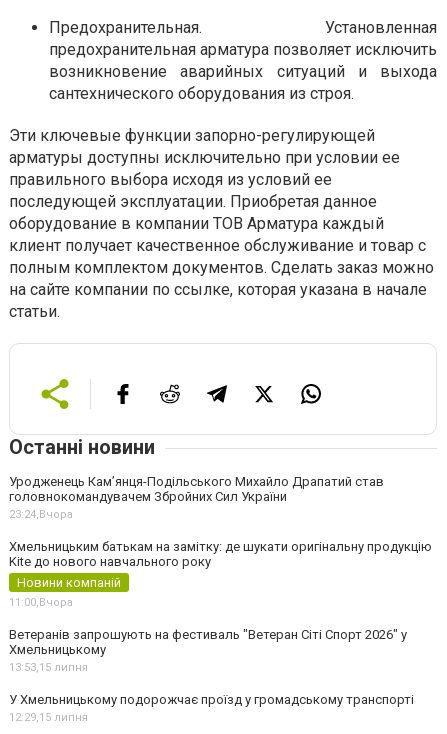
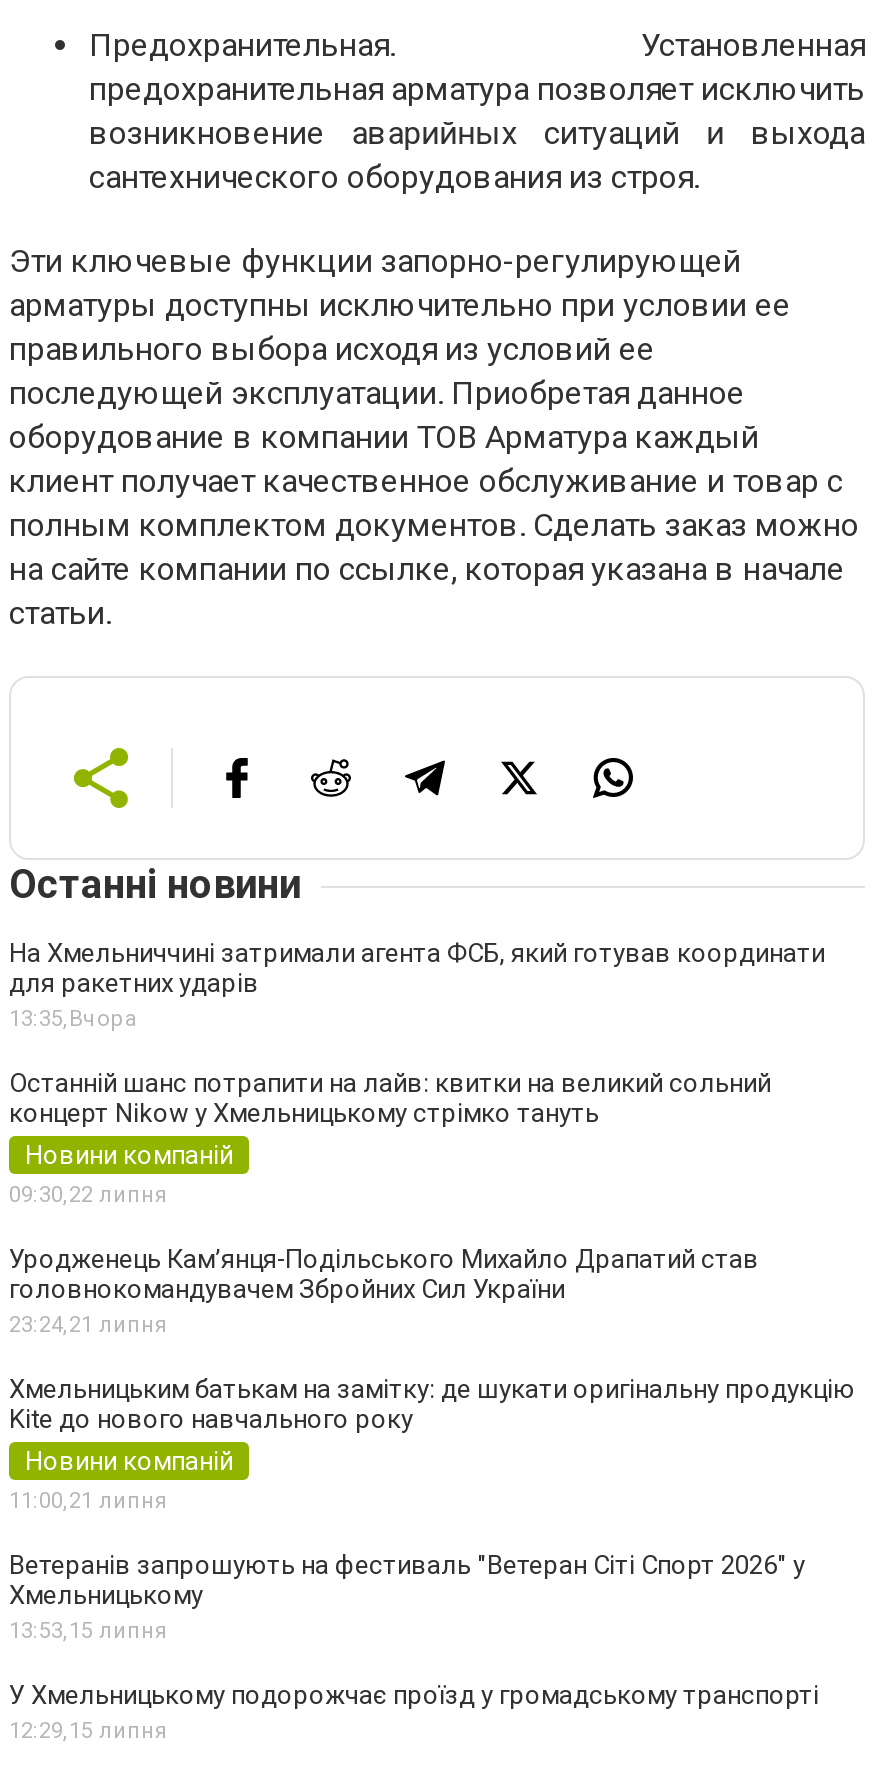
+ На Хмельниччині затримали агента ФСБ, який готував координати
+ для ракетних ударів
+ 13:35, Вчора
+ Останній шанс потрапити на лайв: квитки на великий сольний
+ концерт Nikow у Хмельницькому стрімко тануть
+ Новини компаній
+ 09:30,22 липня

- 23:24,Вчора
+ 23:24,21 липня

- 11:00,Вчора
+ 11:00,21 липня
